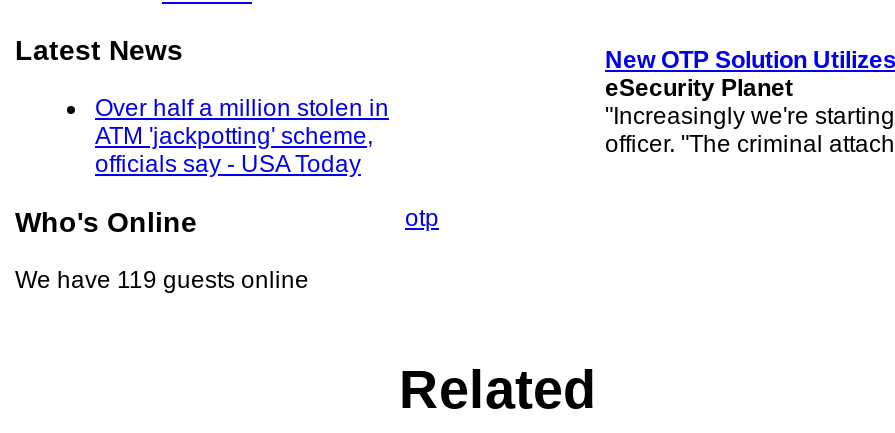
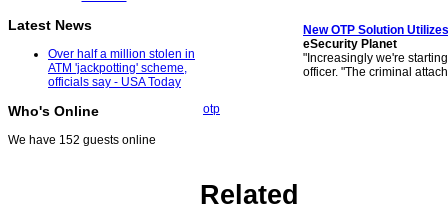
- We have 119 guests online
+ We have 152 guests online
